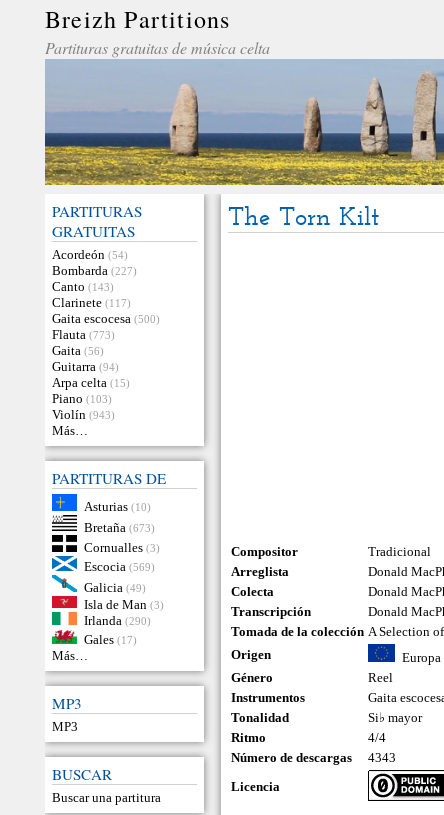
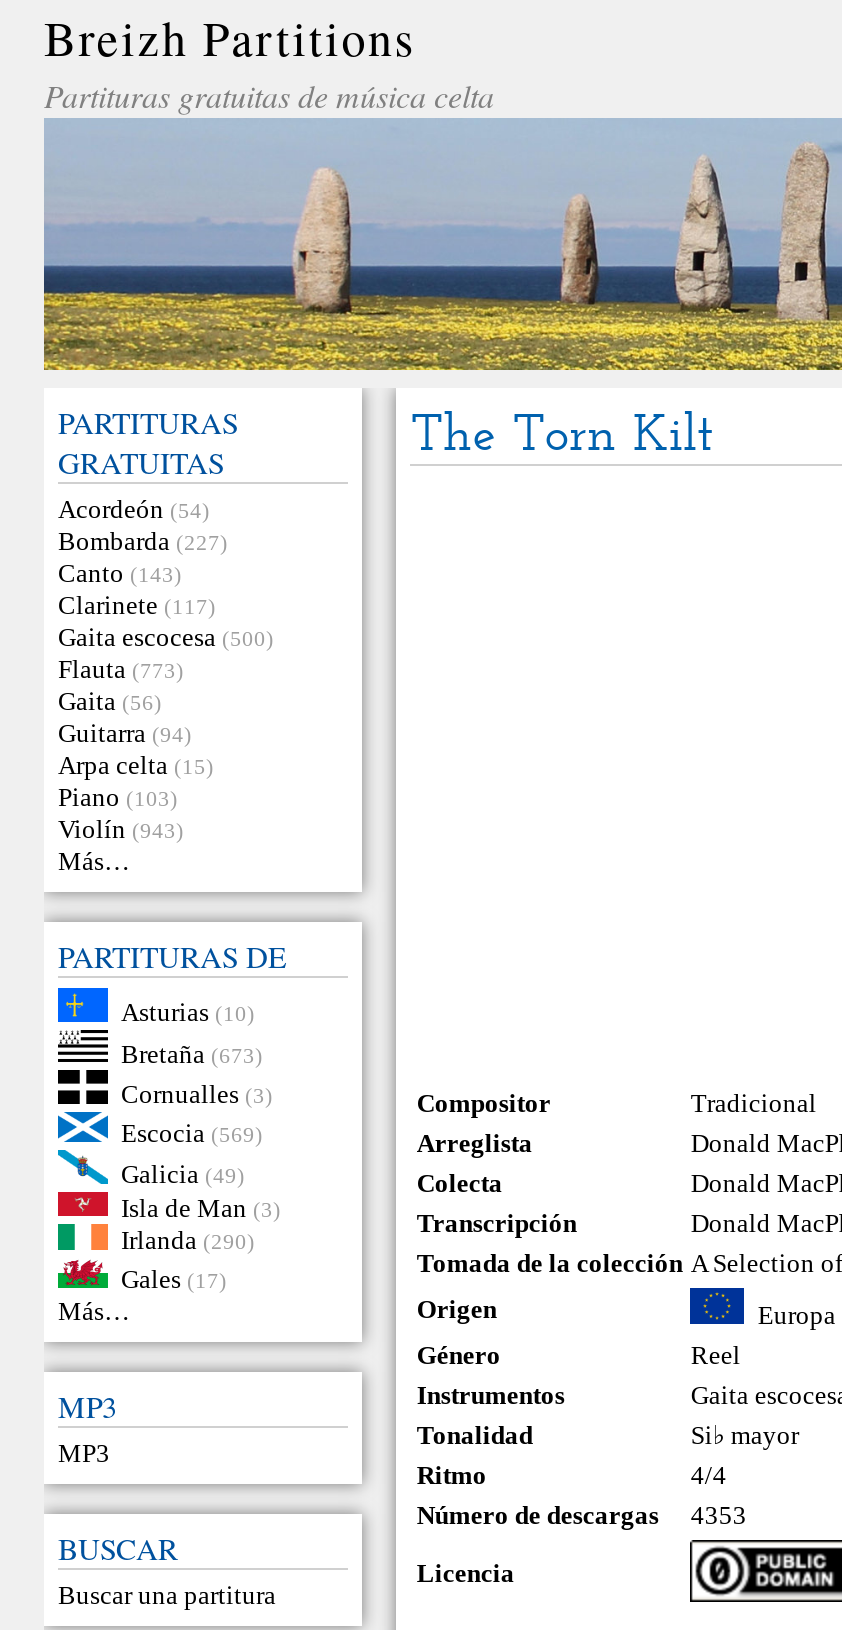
- Número de descargas 4343
+ Número de descargas 4353
